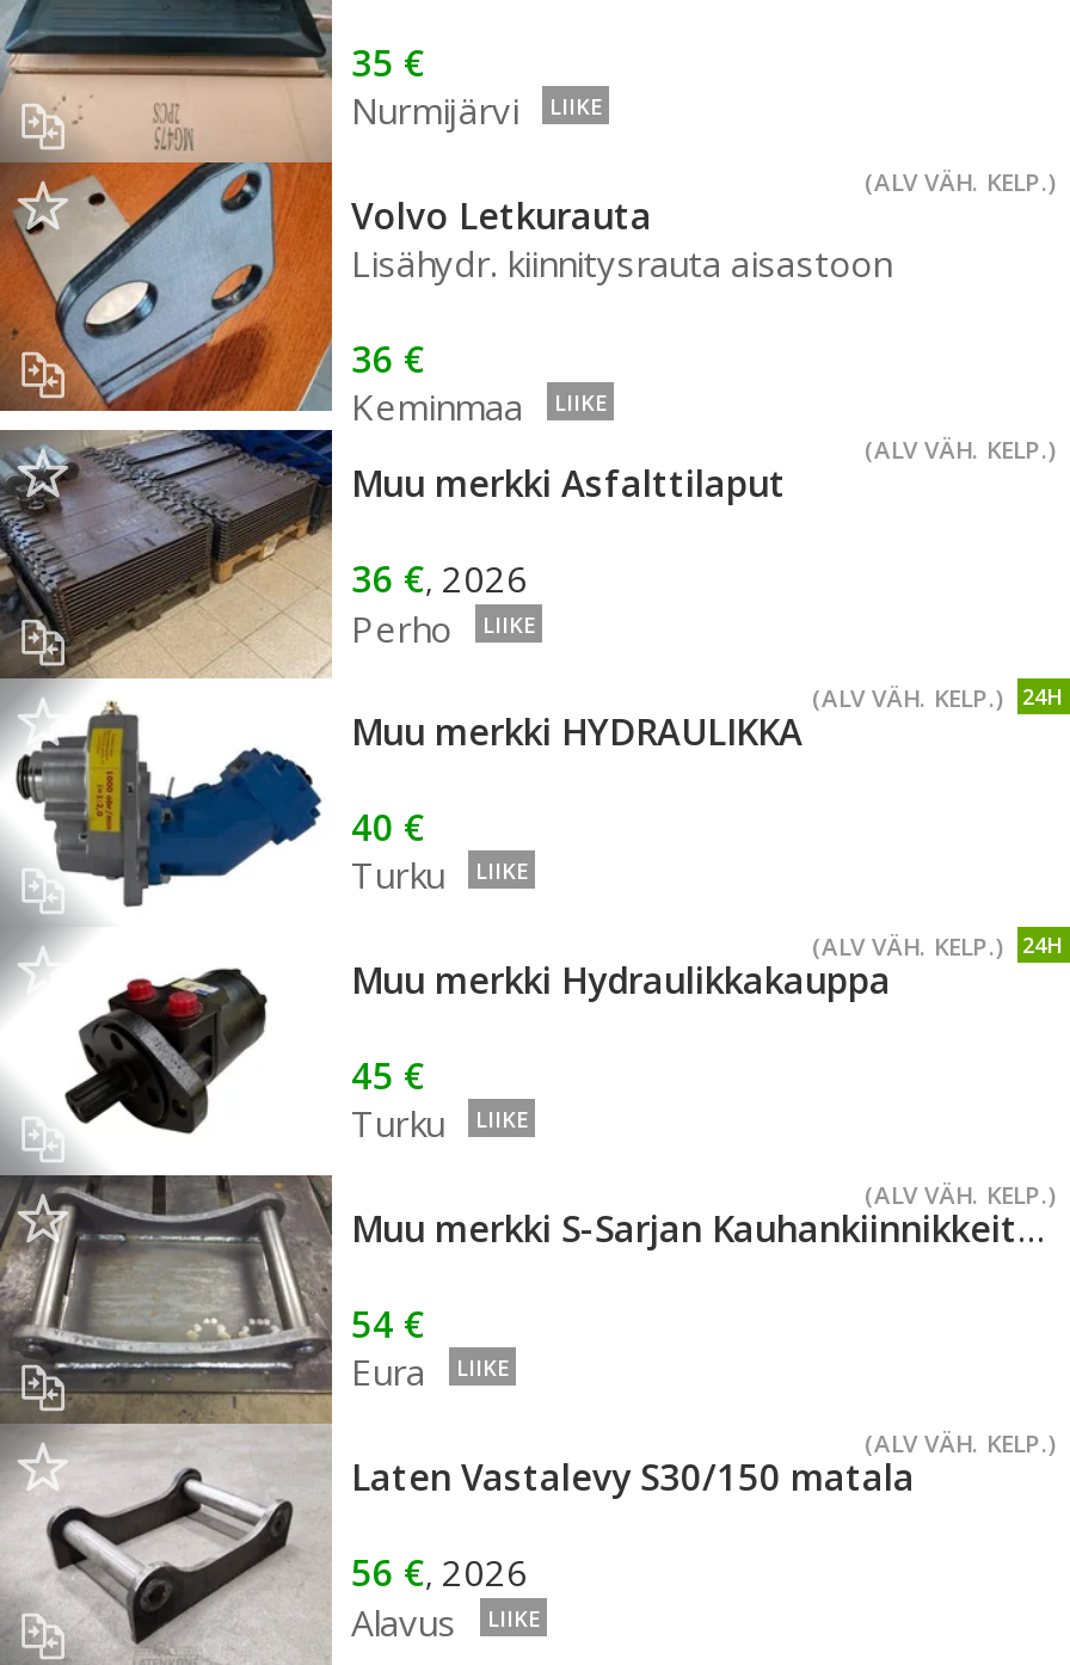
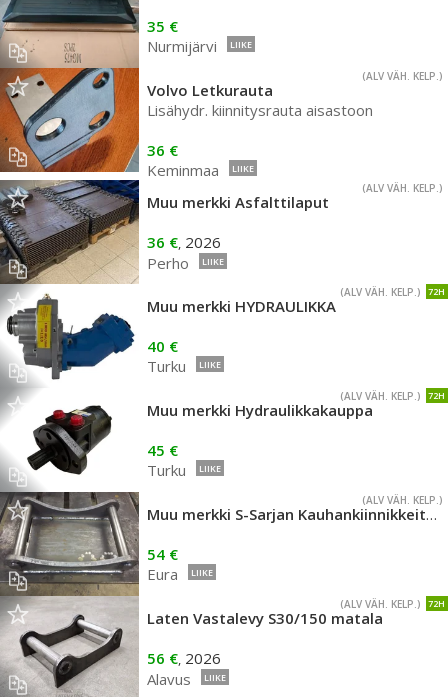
- (ALV VÄH. KELP.) 24H
+ (ALV VÄH. KELP.) 72H

- (ALV VÄH. KELP.) 24H
+ (ALV VÄH. KELP.) 72H

+ 72H
